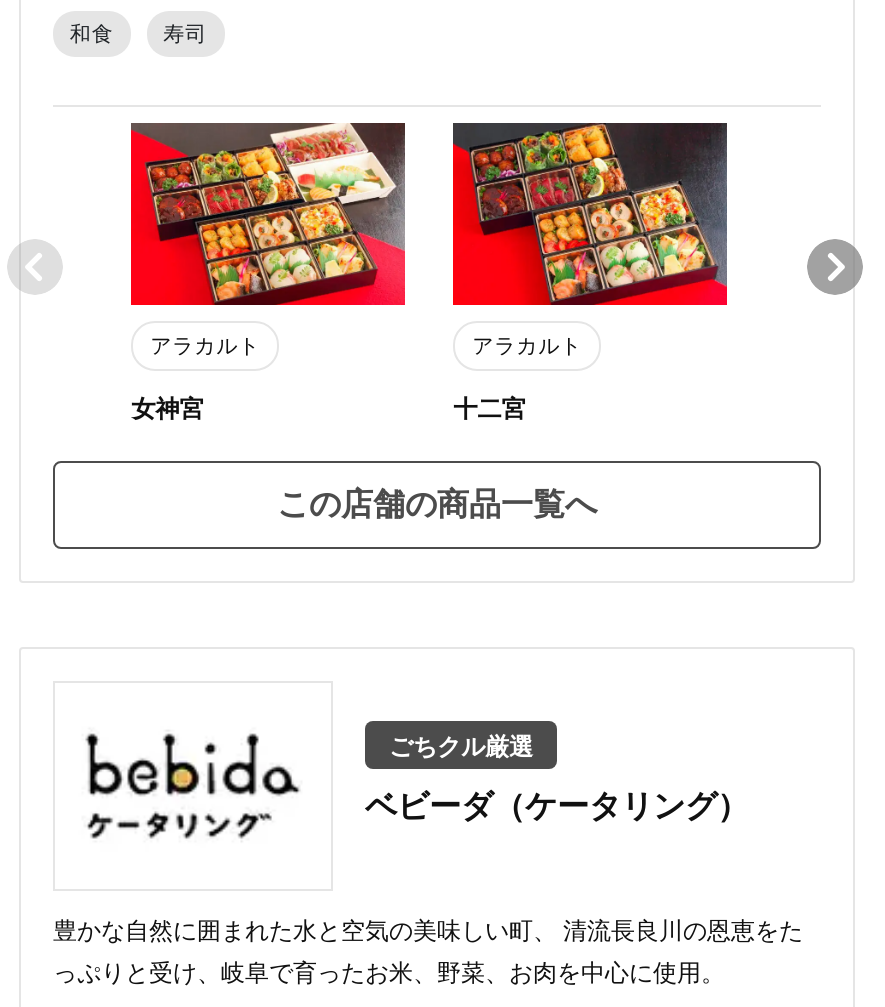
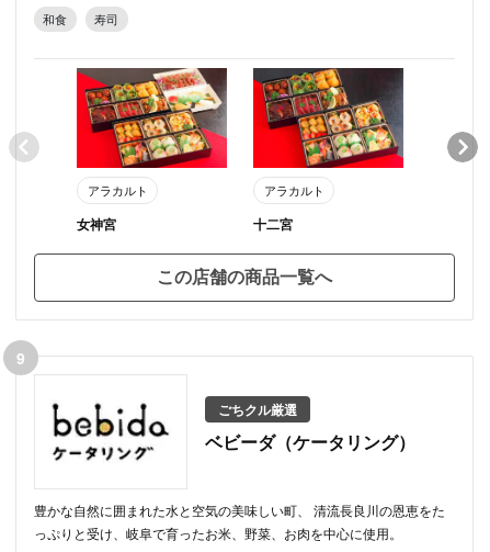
+ 9
